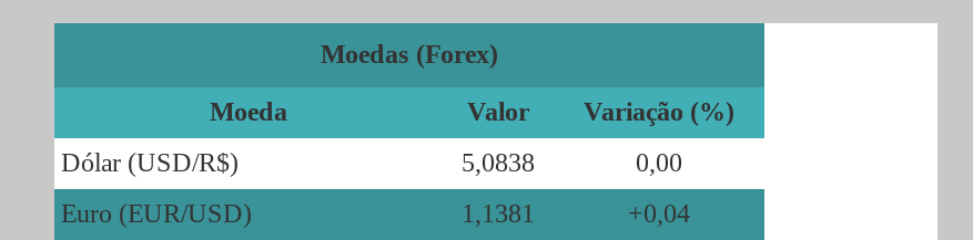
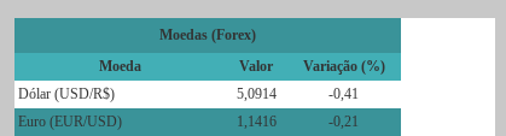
- 5,0838
+ 5,0914

- 0,00
+ -0,41

- 1,1381
+ 1,1416

- +0,04
+ -0,21
